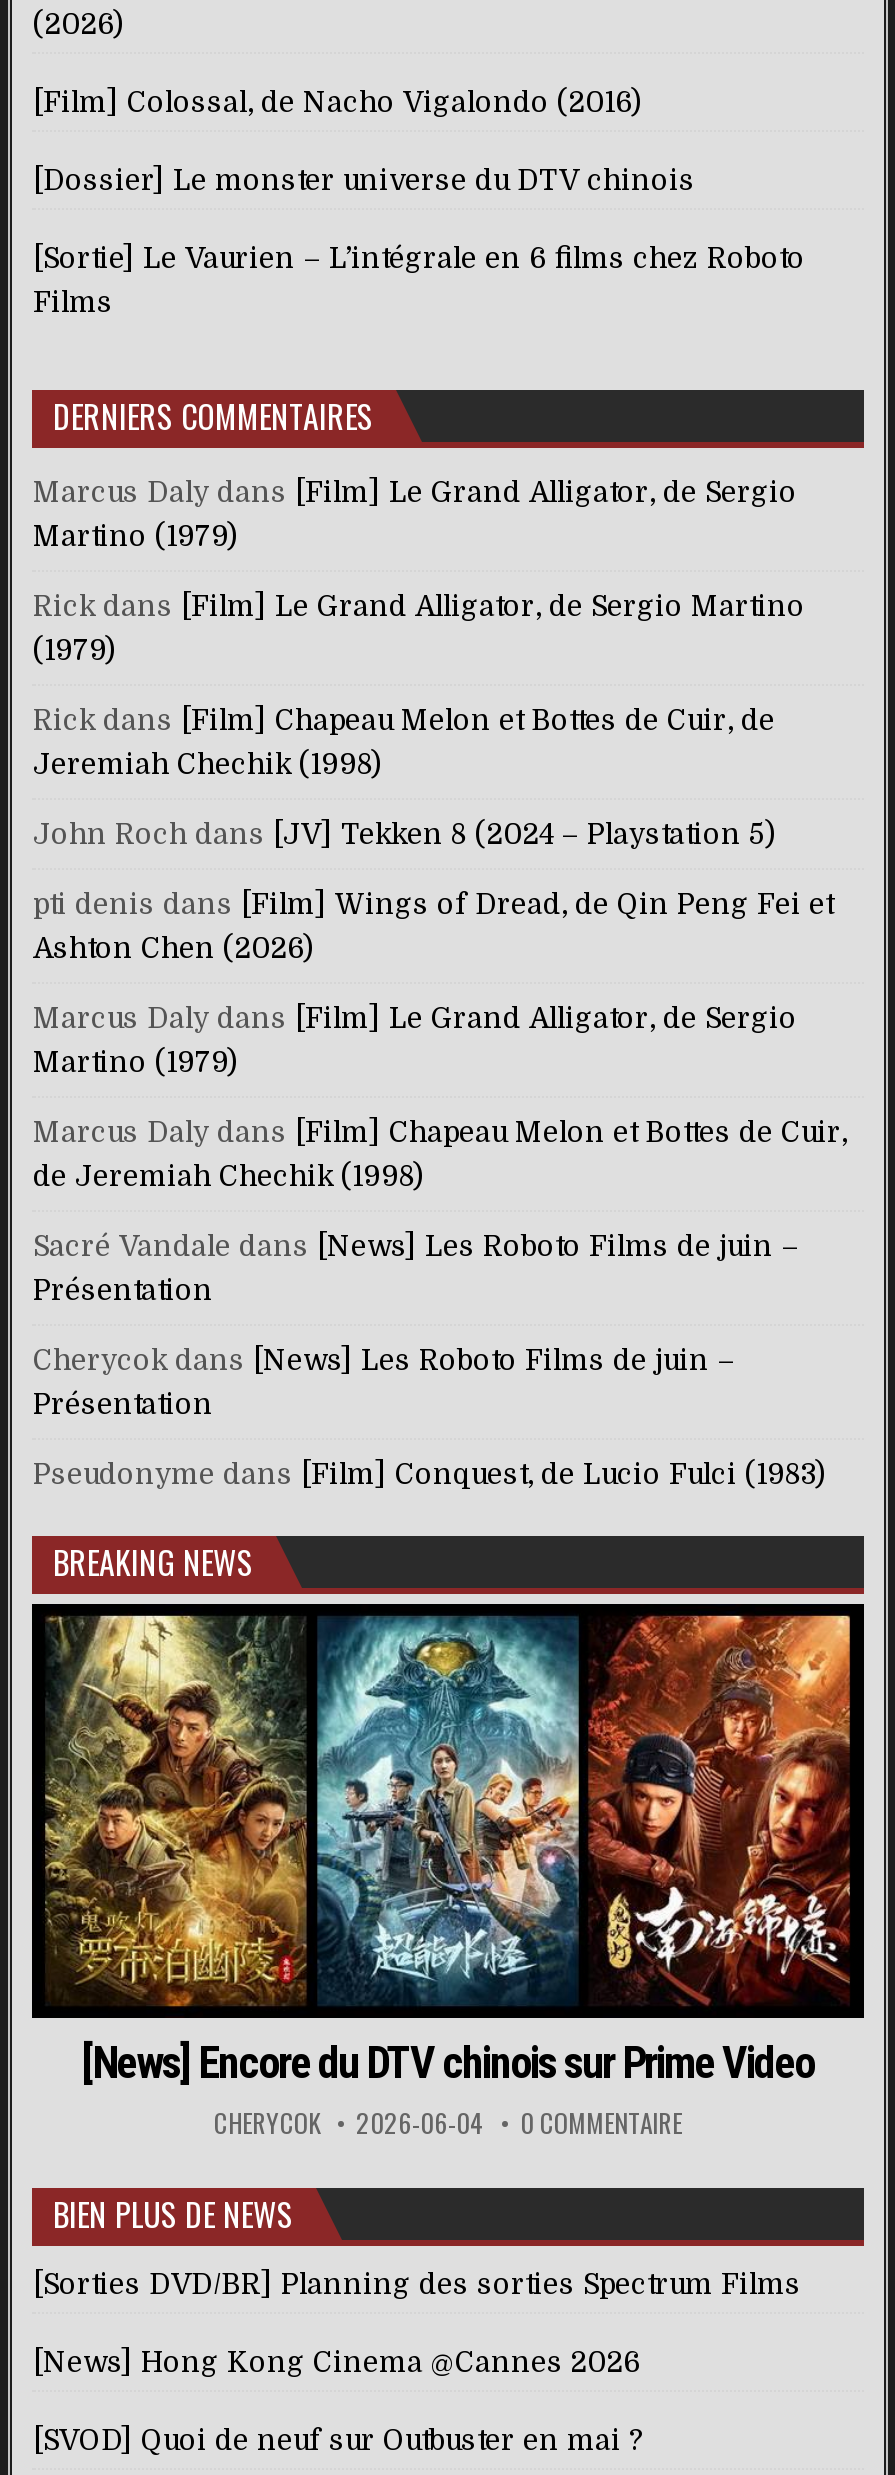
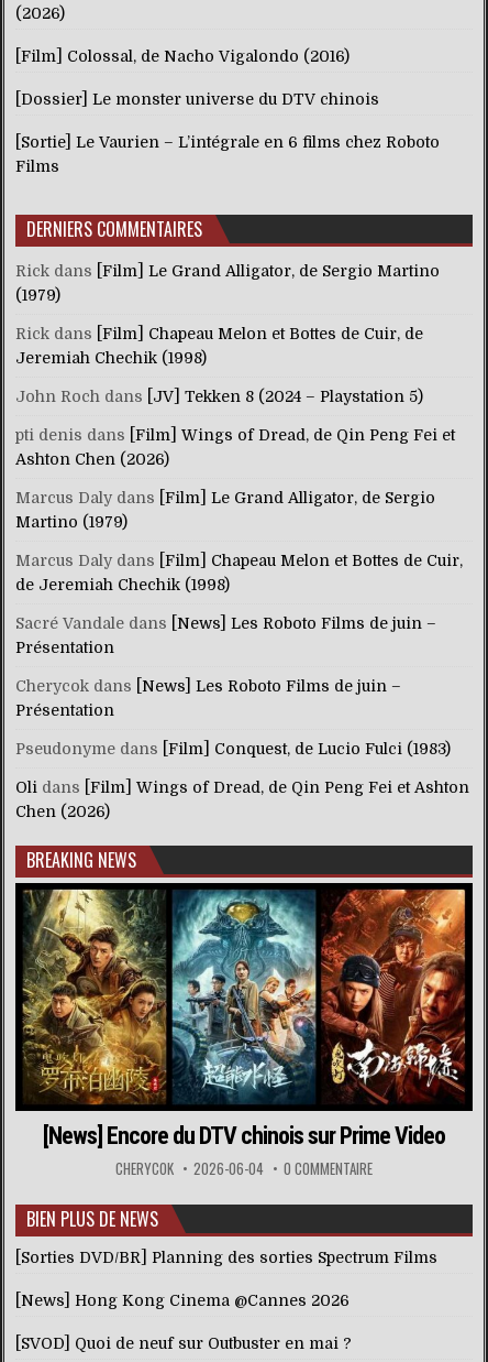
- Marcus Daly dans [Film] Le Grand Alligator, de Sergio
- Martino (1979)

moved up: Rick dans [Film] Le Grand Alligator, de Sergio Martino | (1979) | Rick dans [Film] Chapeau Melon et Bottes de Cuir, de | ... | Présentation | Pseudonyme dans [Film] Conquest, de Lucio Fulci (1983)

+ Oli dans [Film] Wings of Dread, de Qin Peng Fei et Ashton
+ Chen (2026)
